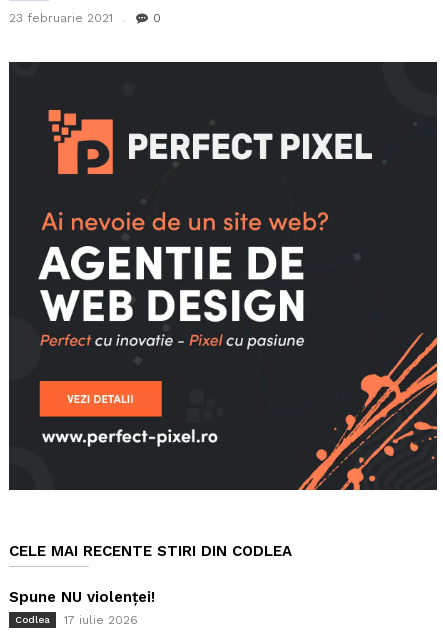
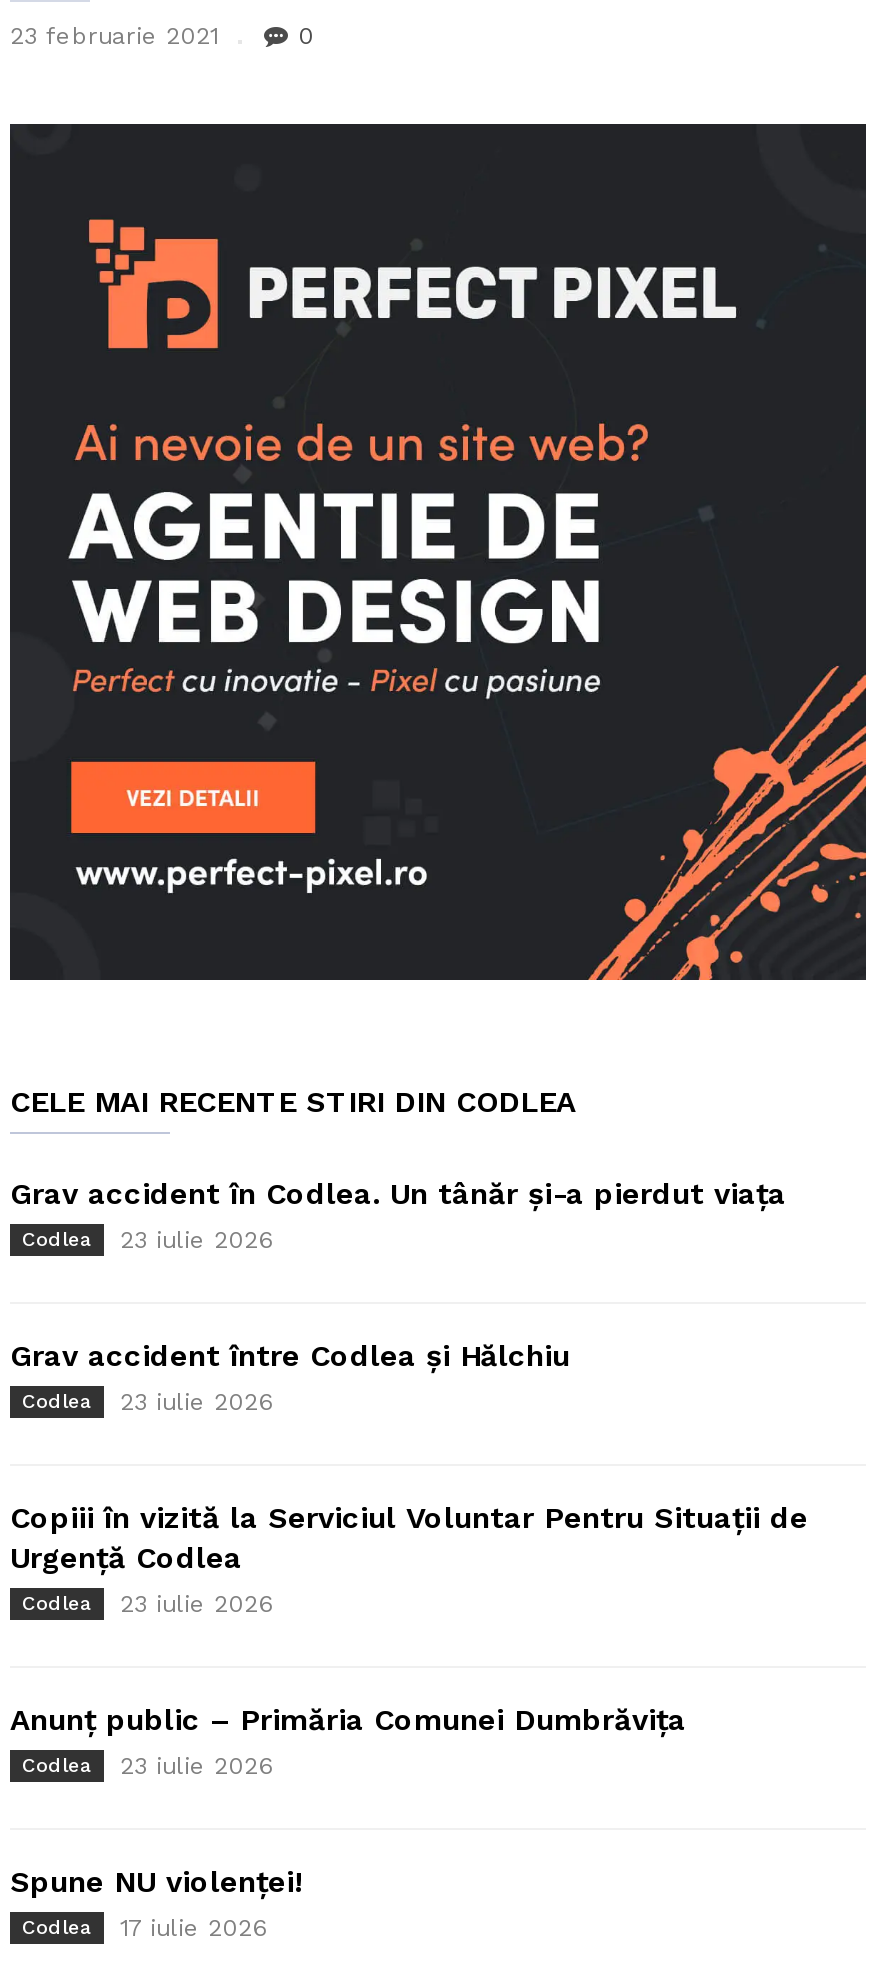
+ Grav accident în Codlea. Un tânăr și-a pierdut viața
+ Codlea
+ 23 iulie 2026
+ Grav accident între Codlea și Hălchiu
+ Codlea
+ 23 iulie 2026
+ Copiii în vizită la Serviciul Voluntar Pentru Situații de
+ Urgență Codlea
+ Codlea
+ 23 iulie 2026
+ Anunț public – Primăria Comunei Dumbrăvița
+ Codlea
+ 23 iulie 2026
